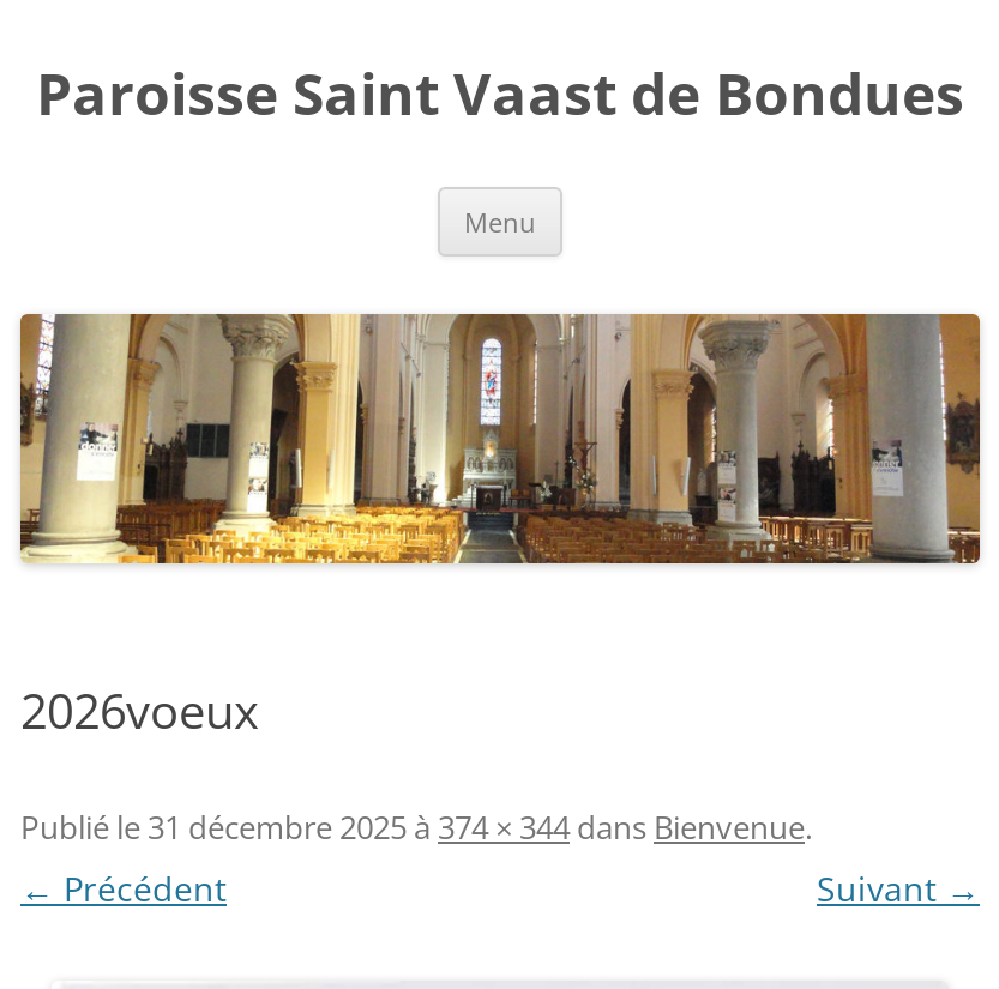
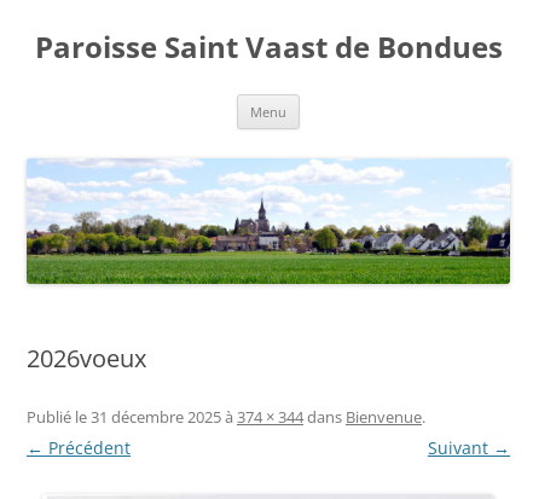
- [image]
+ [image]
